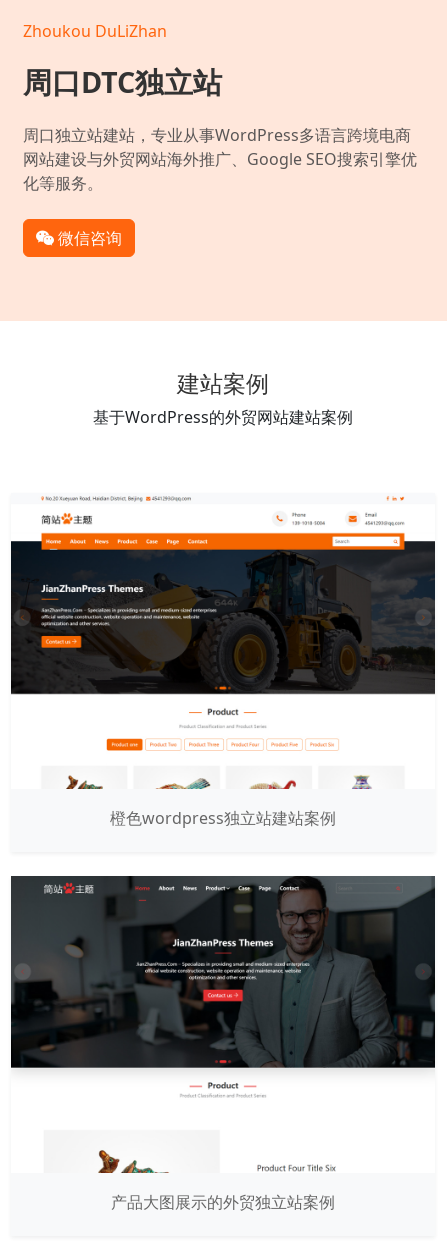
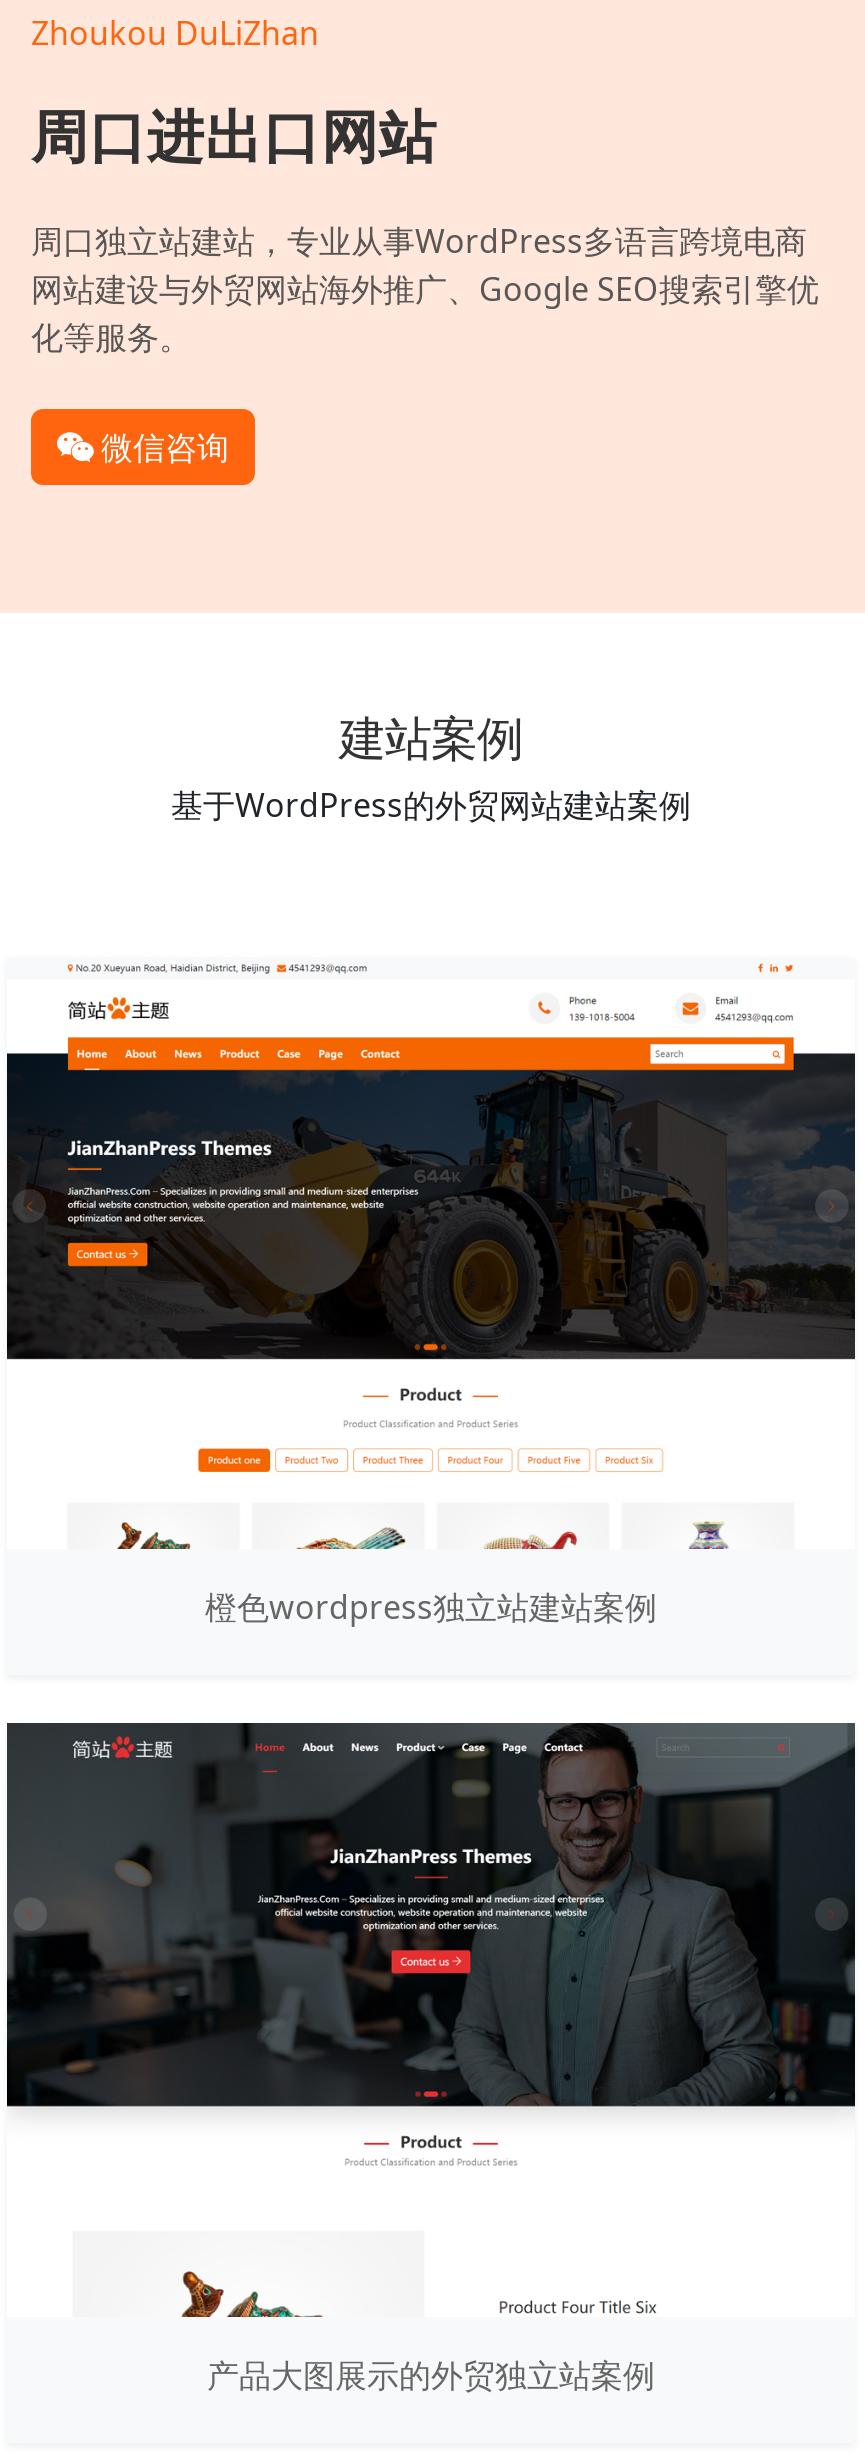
- 周口DTC独立站
+ 周口进出口网站
